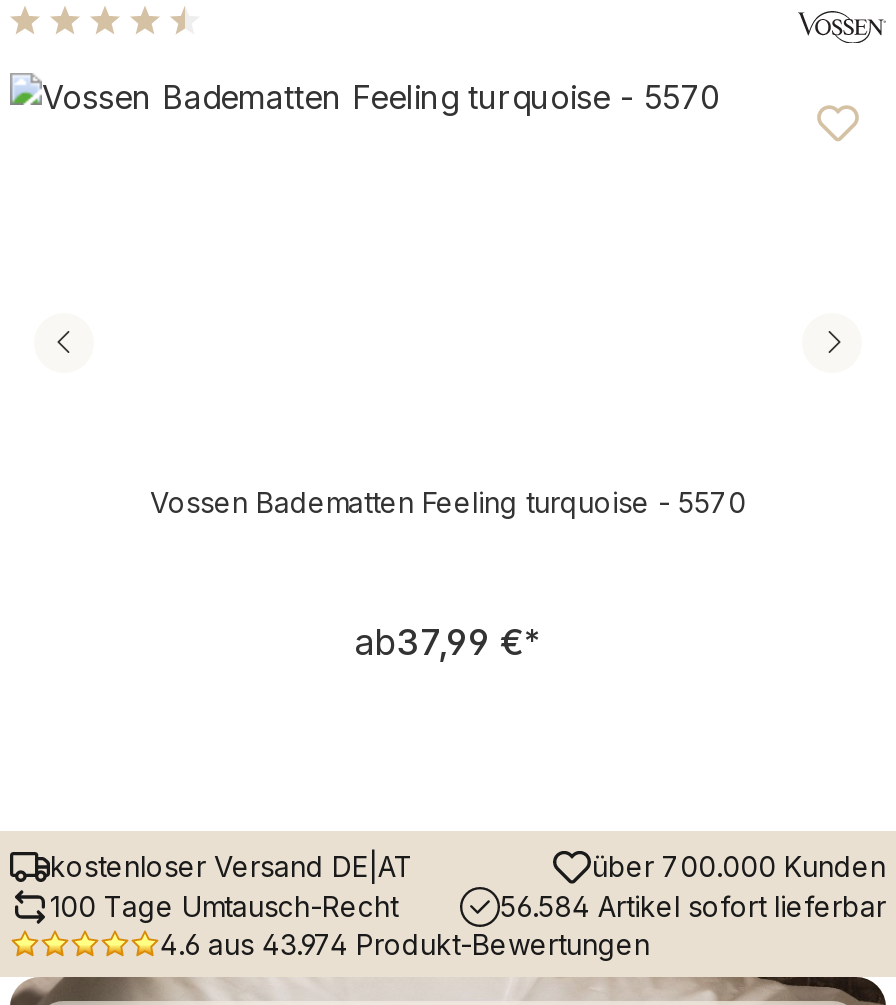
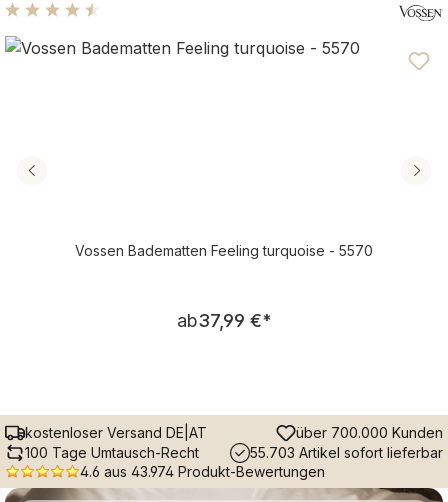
- 56.584 Artikel sofort lieferbar
+ 55.703 Artikel sofort lieferbar
